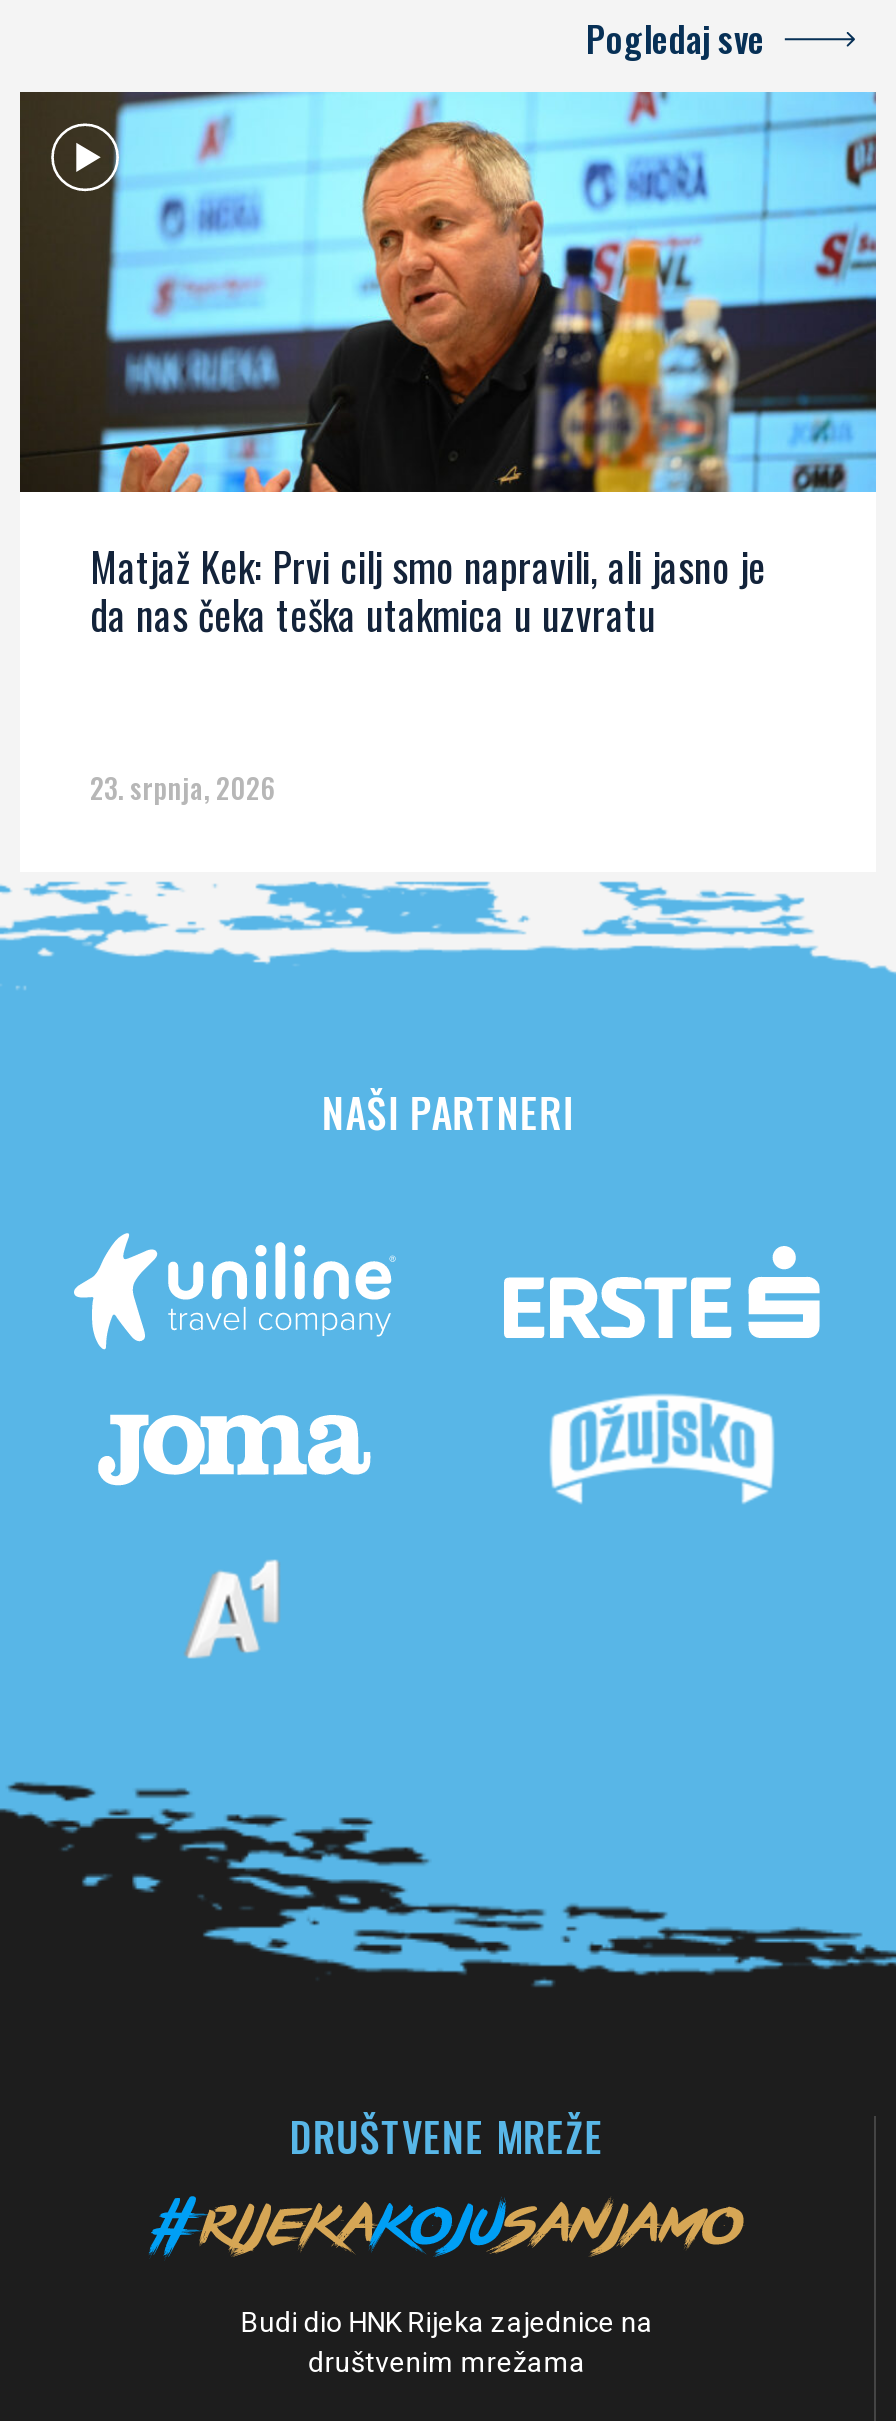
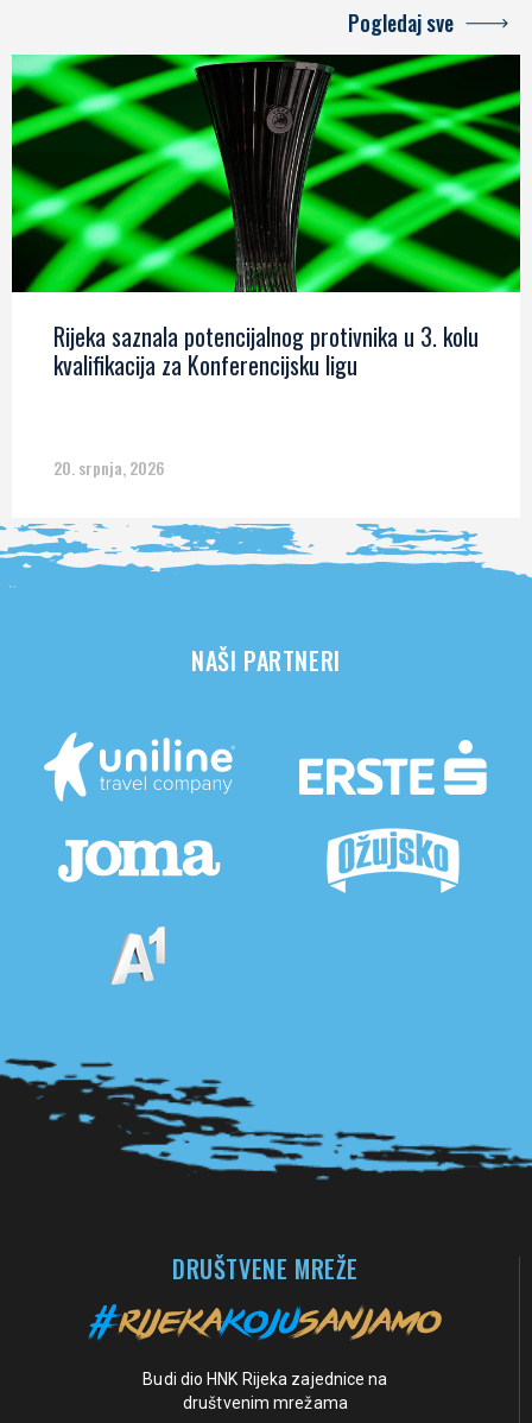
- [image]
- Matjaž Kek: Prvi cilj smo napravili, ali jasno je
- da nas čeka teška utakmica u uzvratu
+ [image]
+ Rijeka saznala potencijalnog protivnika u 3. kolu
+ kvalifikacija za Konferencijsku ligu

- 23. srpnja, 2026
+ 20. srpnja, 2026
